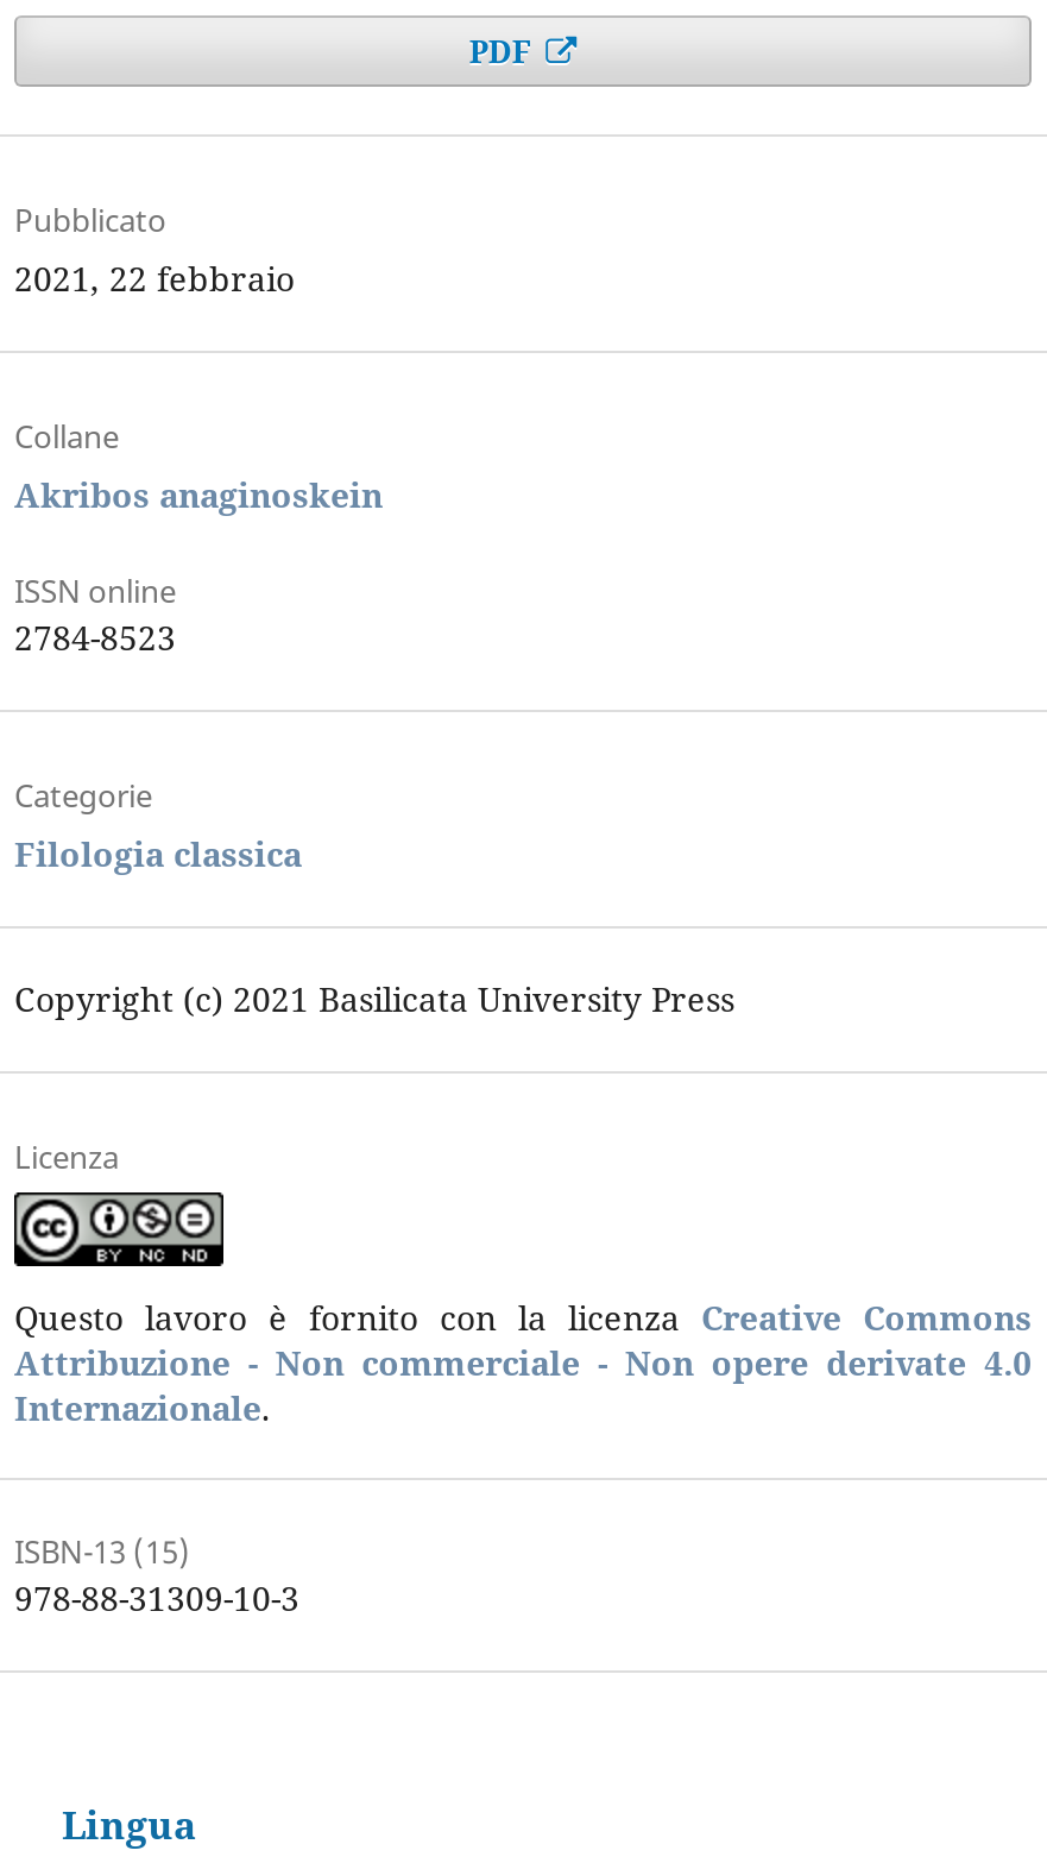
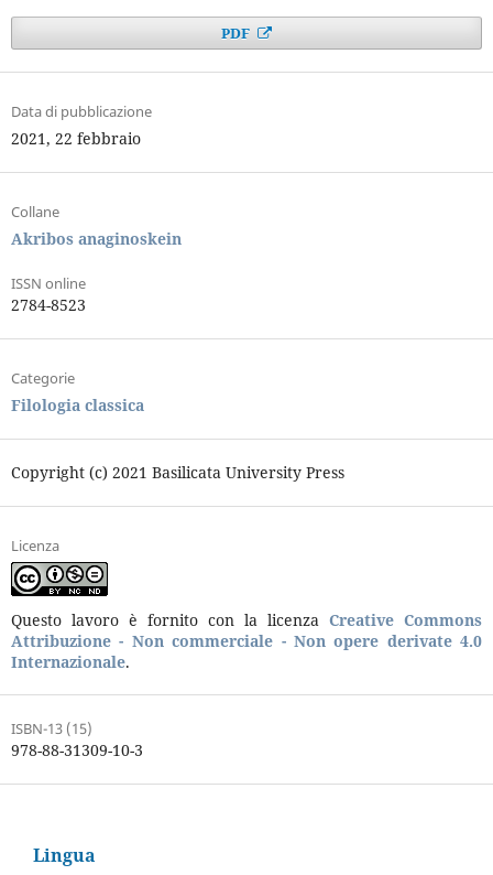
- Pubblicato
+ Data di pubblicazione
